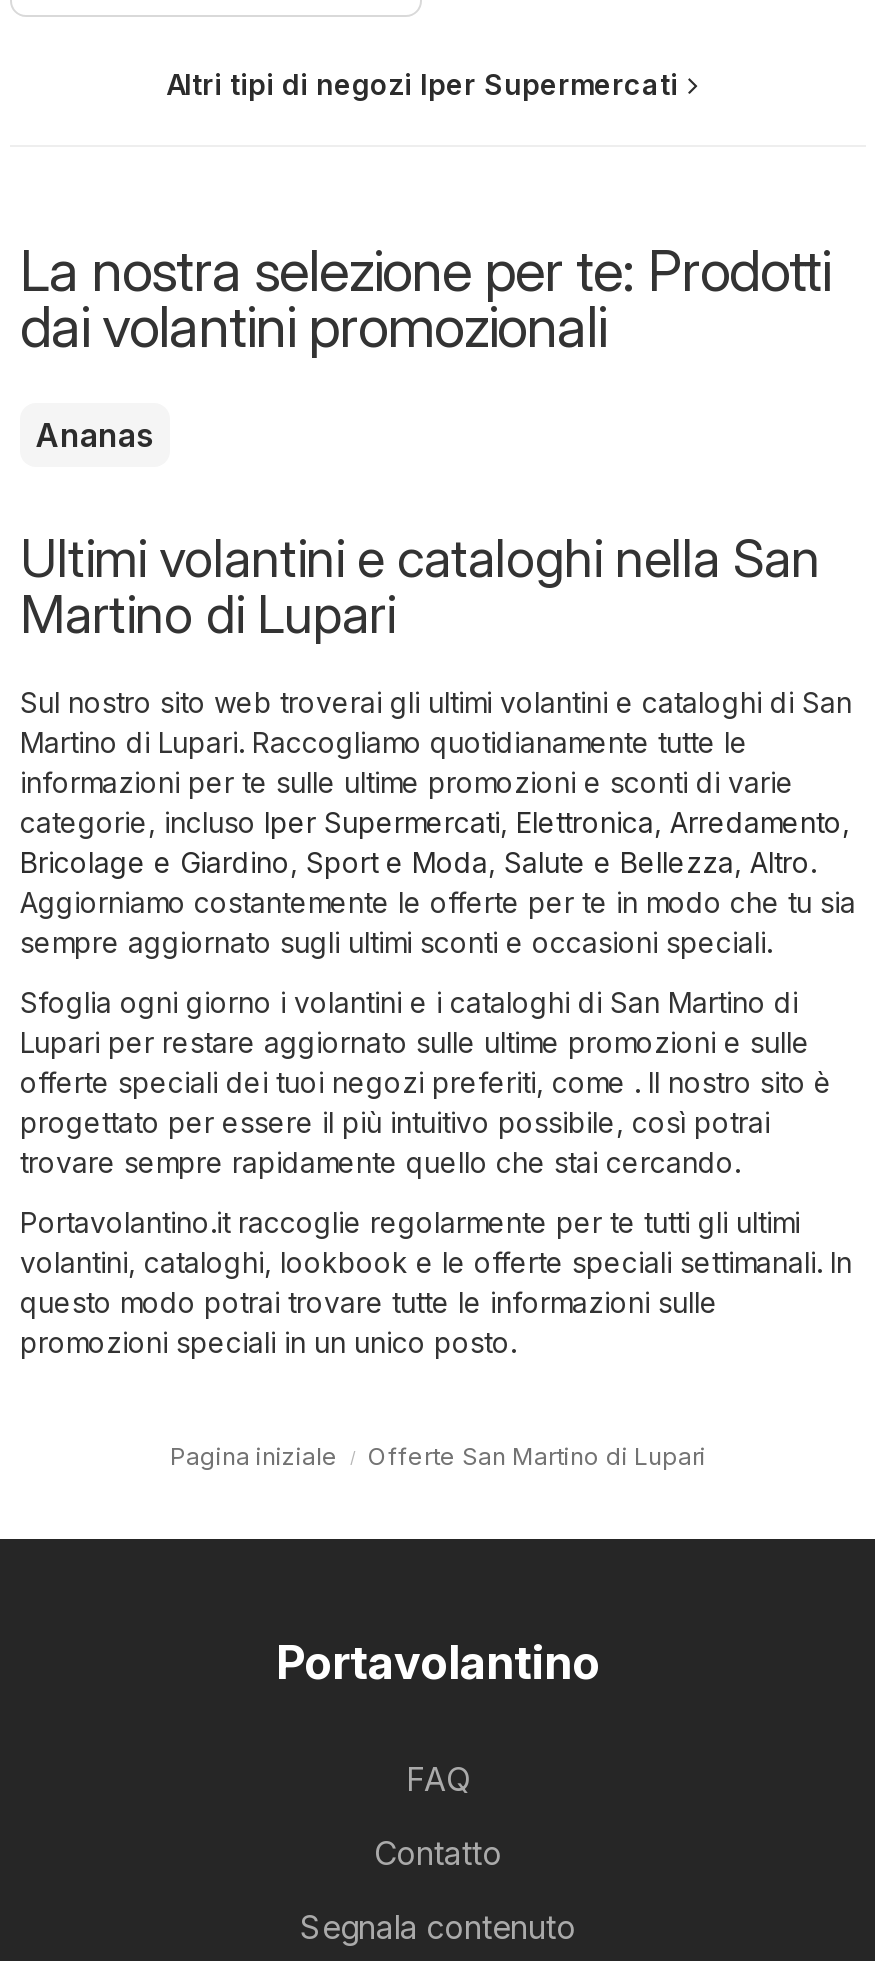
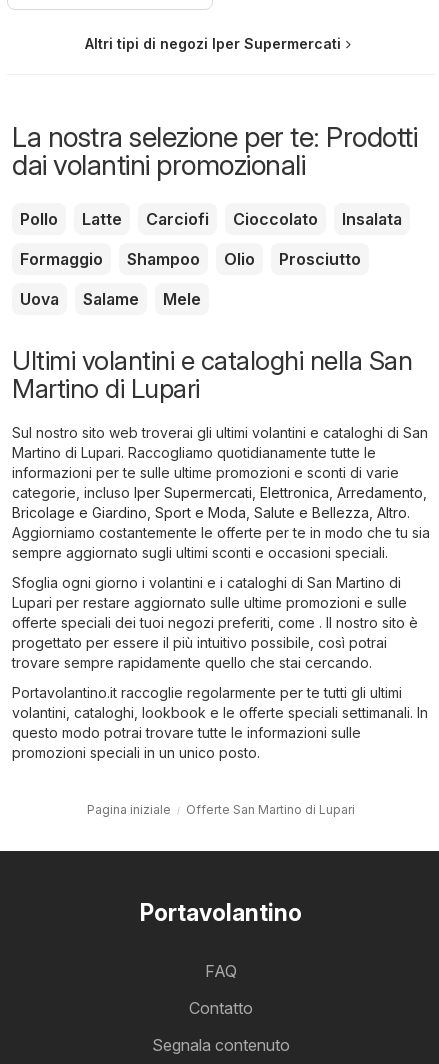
- Ananas
+ Pollo
+ Latte
+ Carciofi
+ Cioccolato
+ Insalata
+ Formaggio
+ Shampoo
+ Olio
+ Prosciutto
+ Uova
+ Salame
+ Mele
